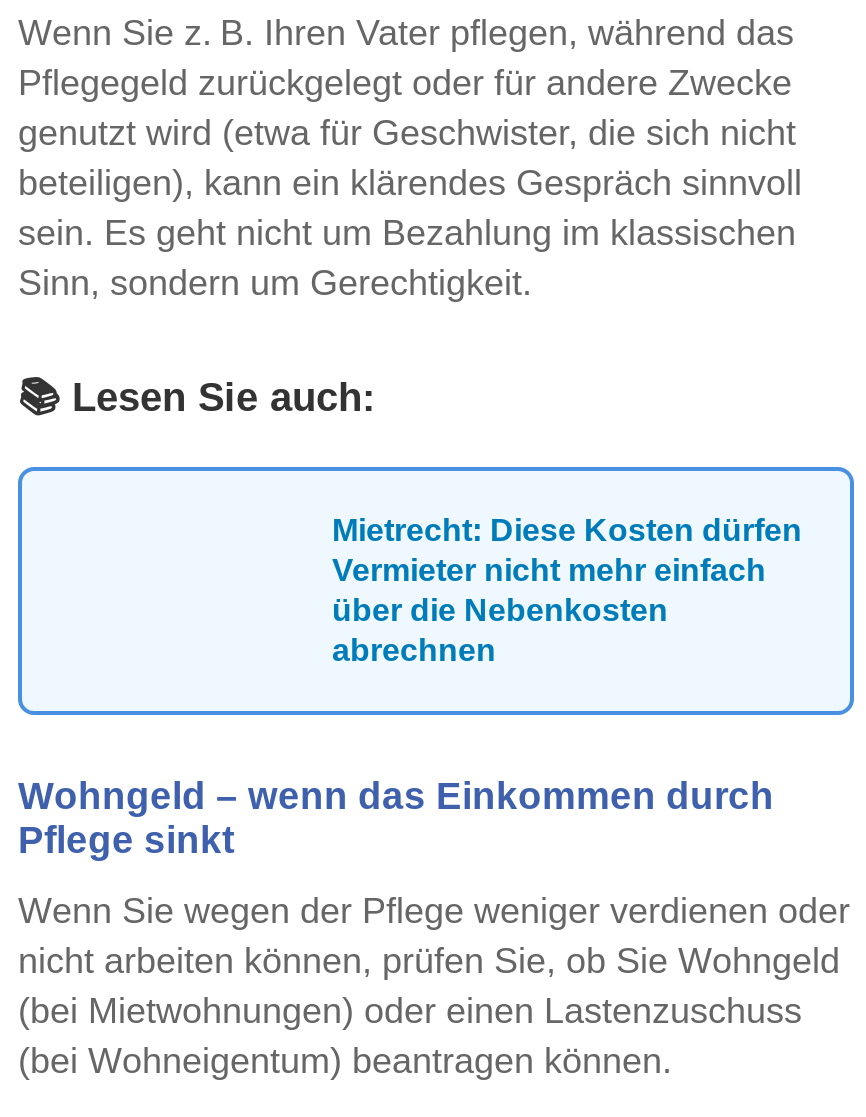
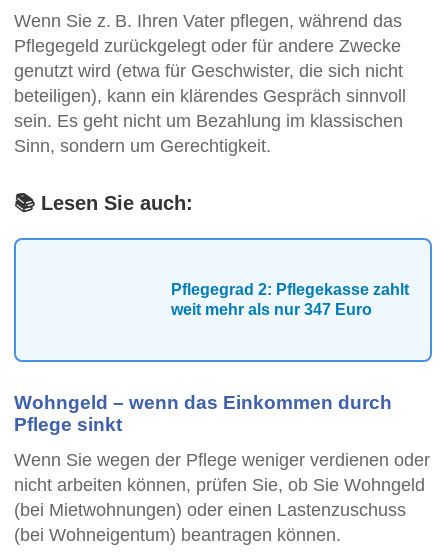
- Mietrecht: Diese Kosten dürfen
- Vermieter nicht mehr einfach
- über die Nebenkosten
- abrechnen
+ Pflegegrad 2: Pflegekasse zahlt
+ weit mehr als nur 347 Euro
